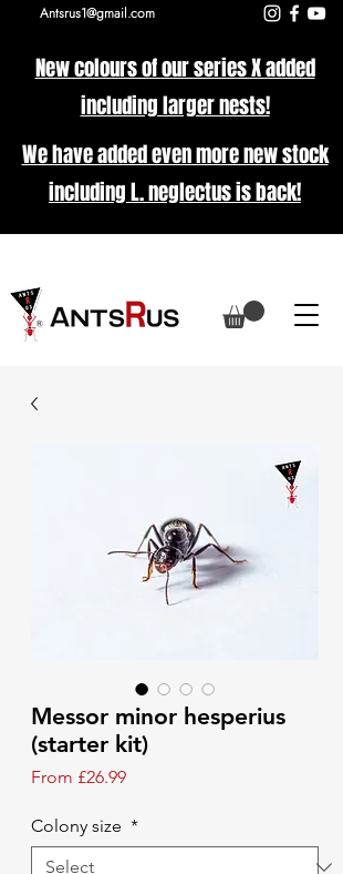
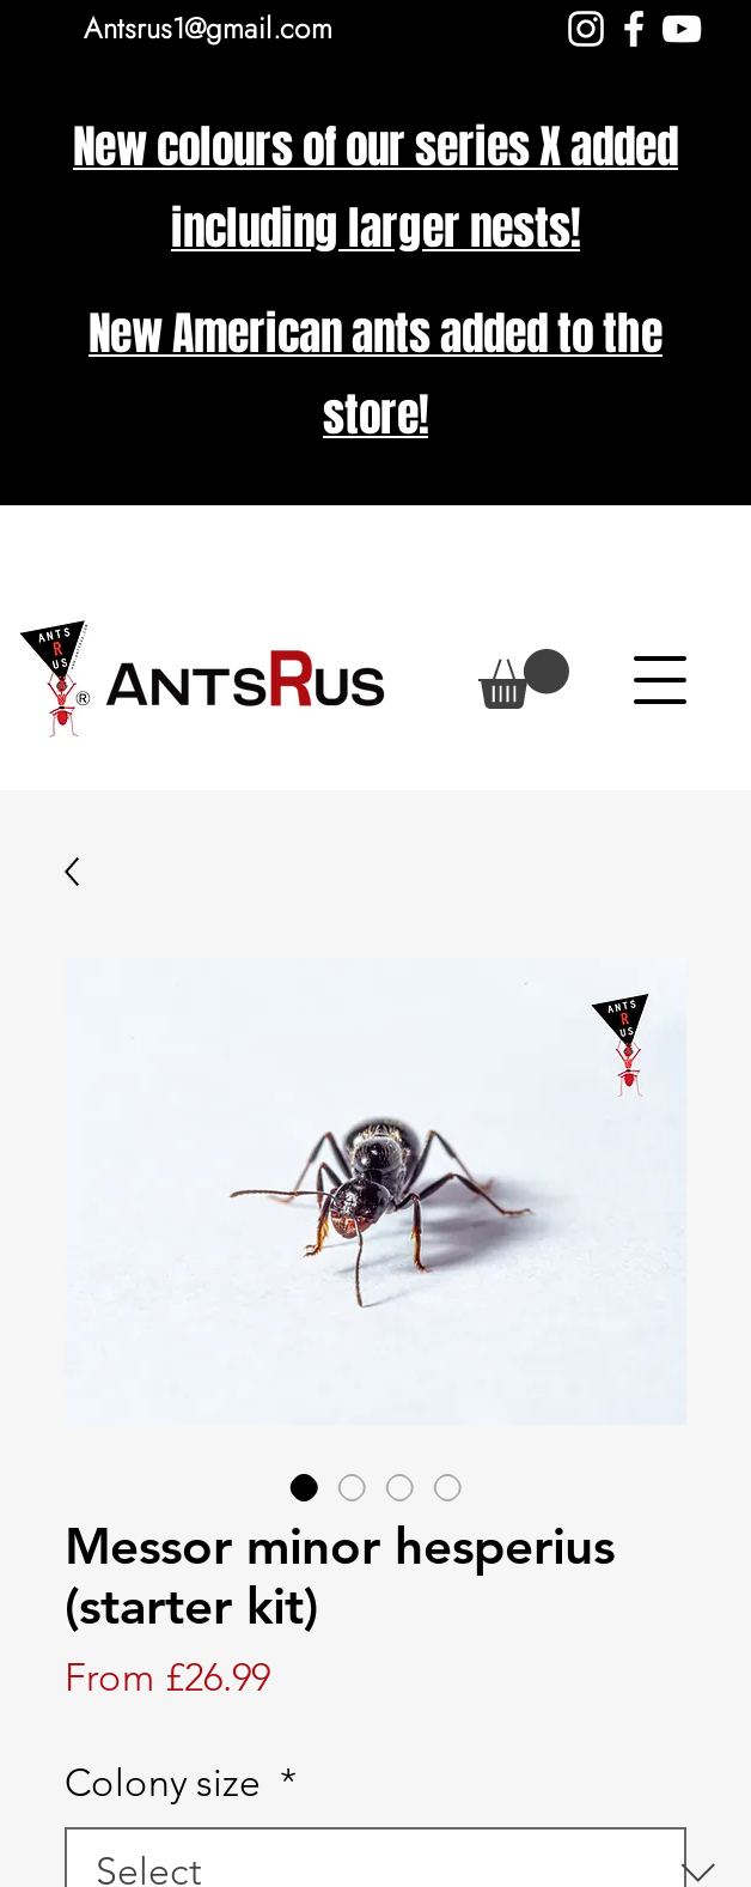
- We have added even more new stock
- including L. neglectus is back!
+ New American ants added to the
+ store!
